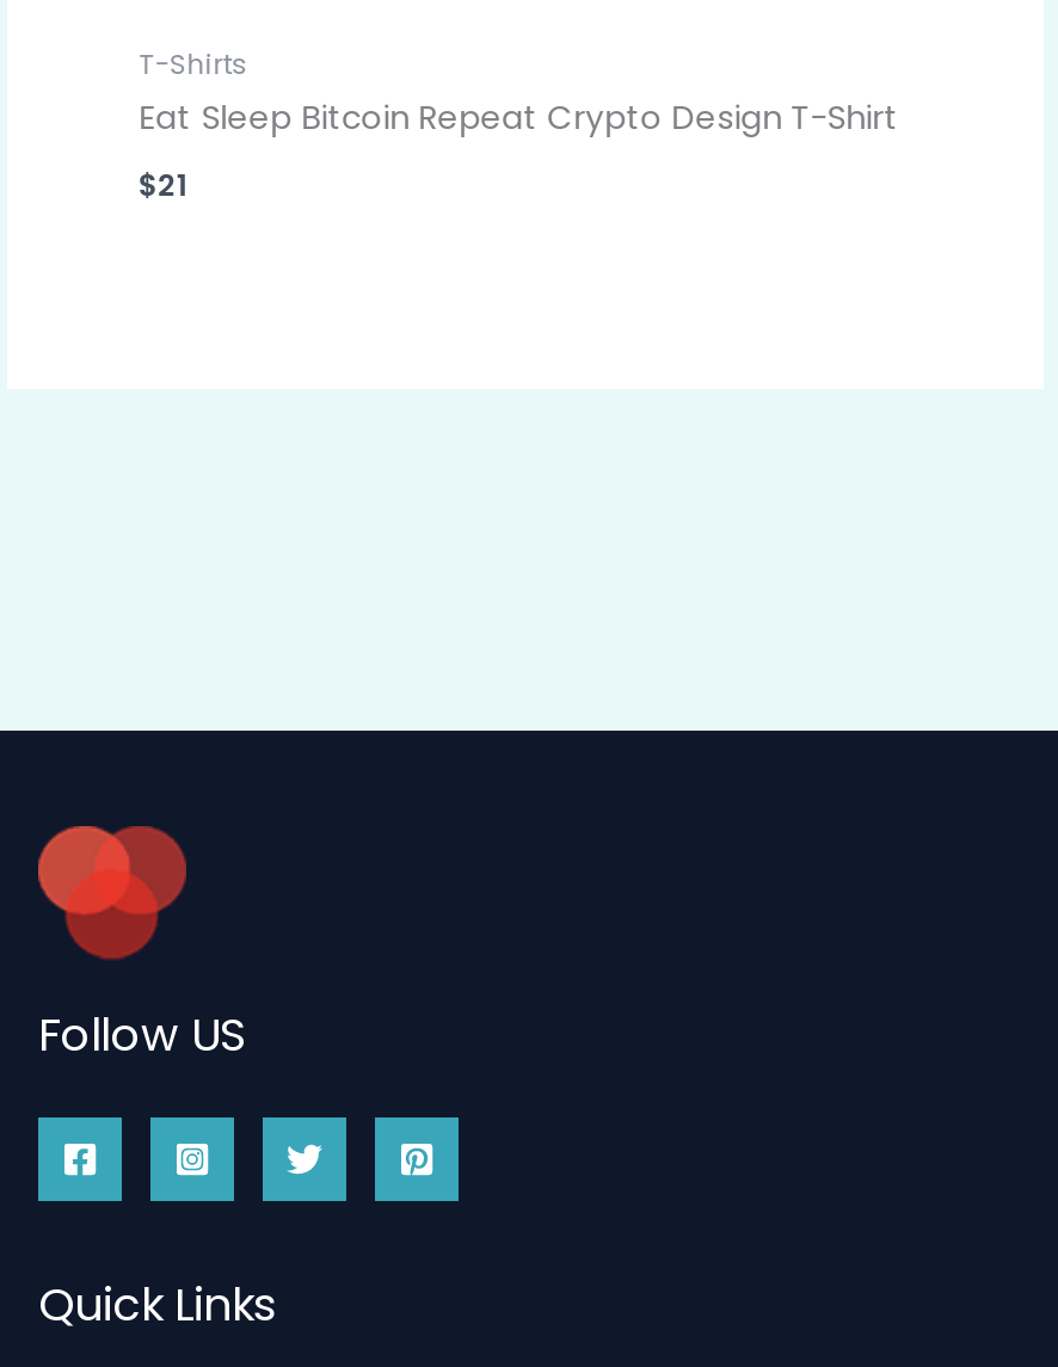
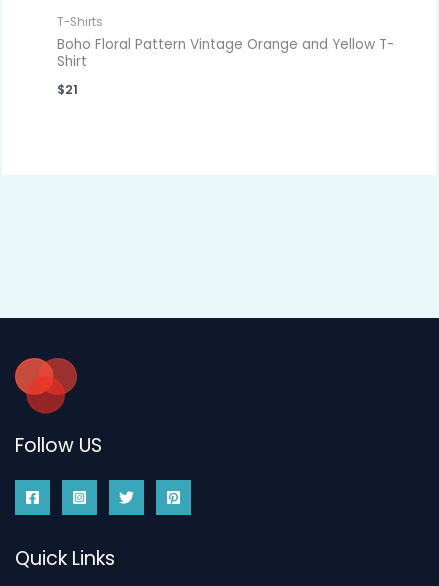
- Eat Sleep Bitcoin Repeat Crypto Design T-Shirt
+ Boho Floral Pattern Vintage Orange and Yellow T-
+ Shirt
